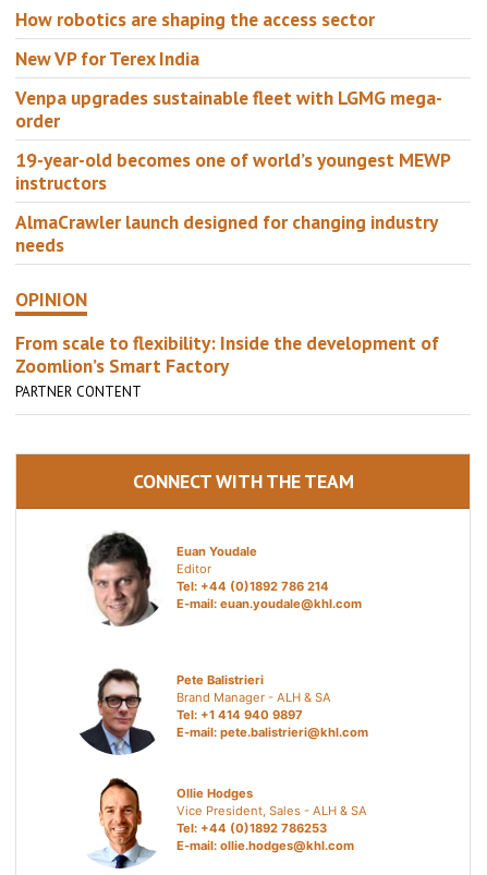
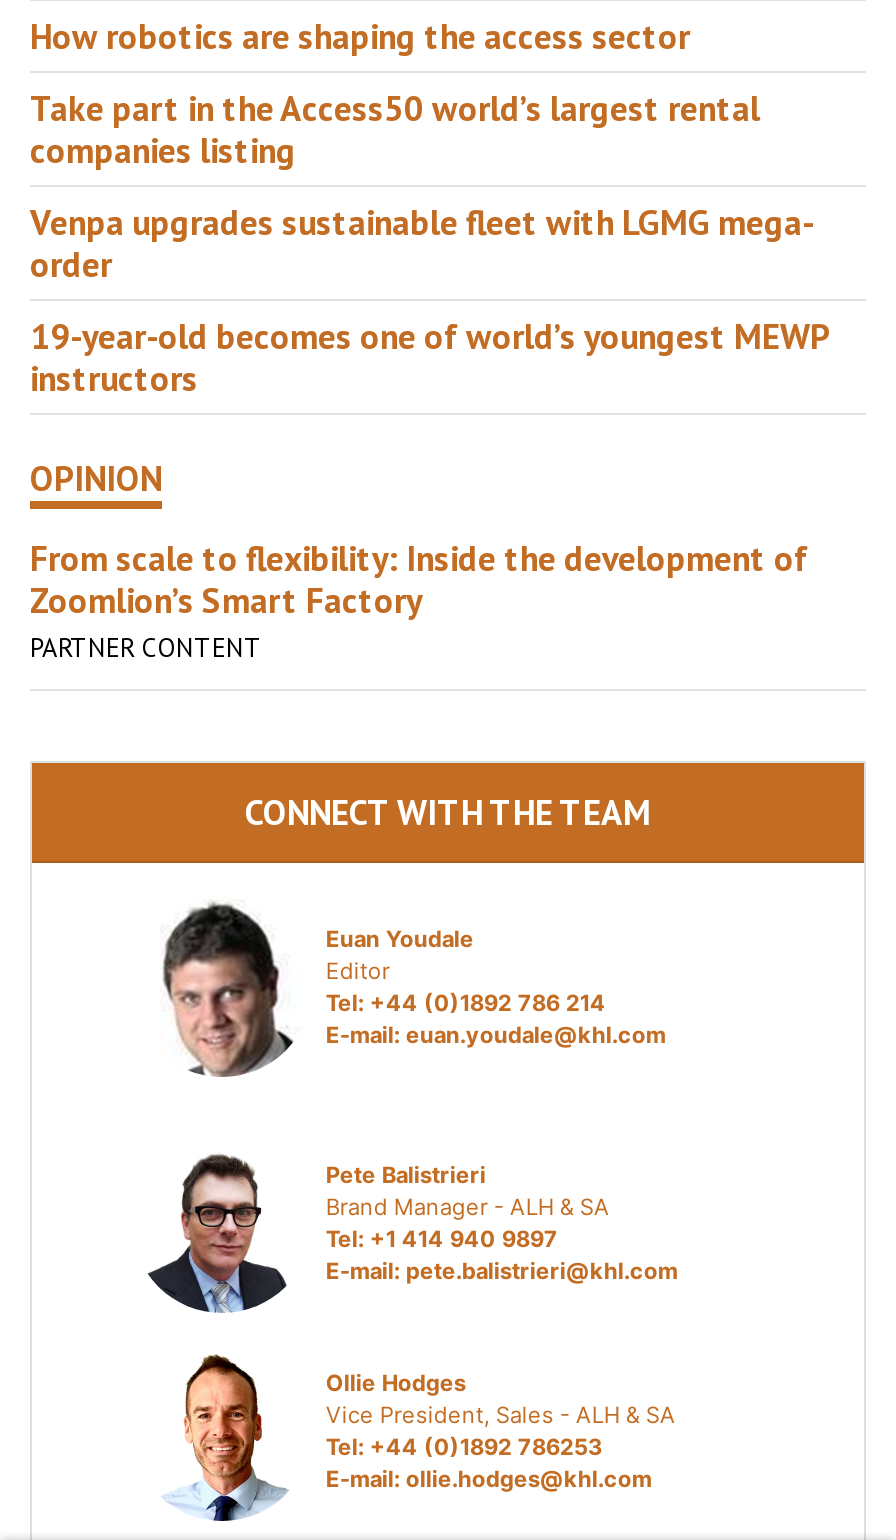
- New VP for Terex India
+ Take part in the Access50 world’s largest rental
+ companies listing

moved down: Venpa upgrades sustainable fleet with LGMG mega- | order | 19-year-old becomes one of world’s youngest MEWP | instructors

- AlmaCrawler launch designed for changing industry
- needs
